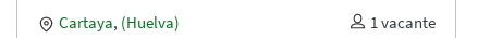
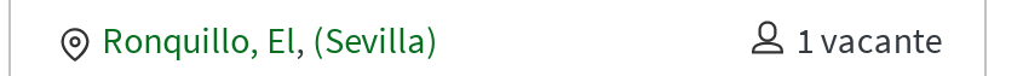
- Cartaya, (Huelva)
+ Ronquillo, El, (Sevilla)
